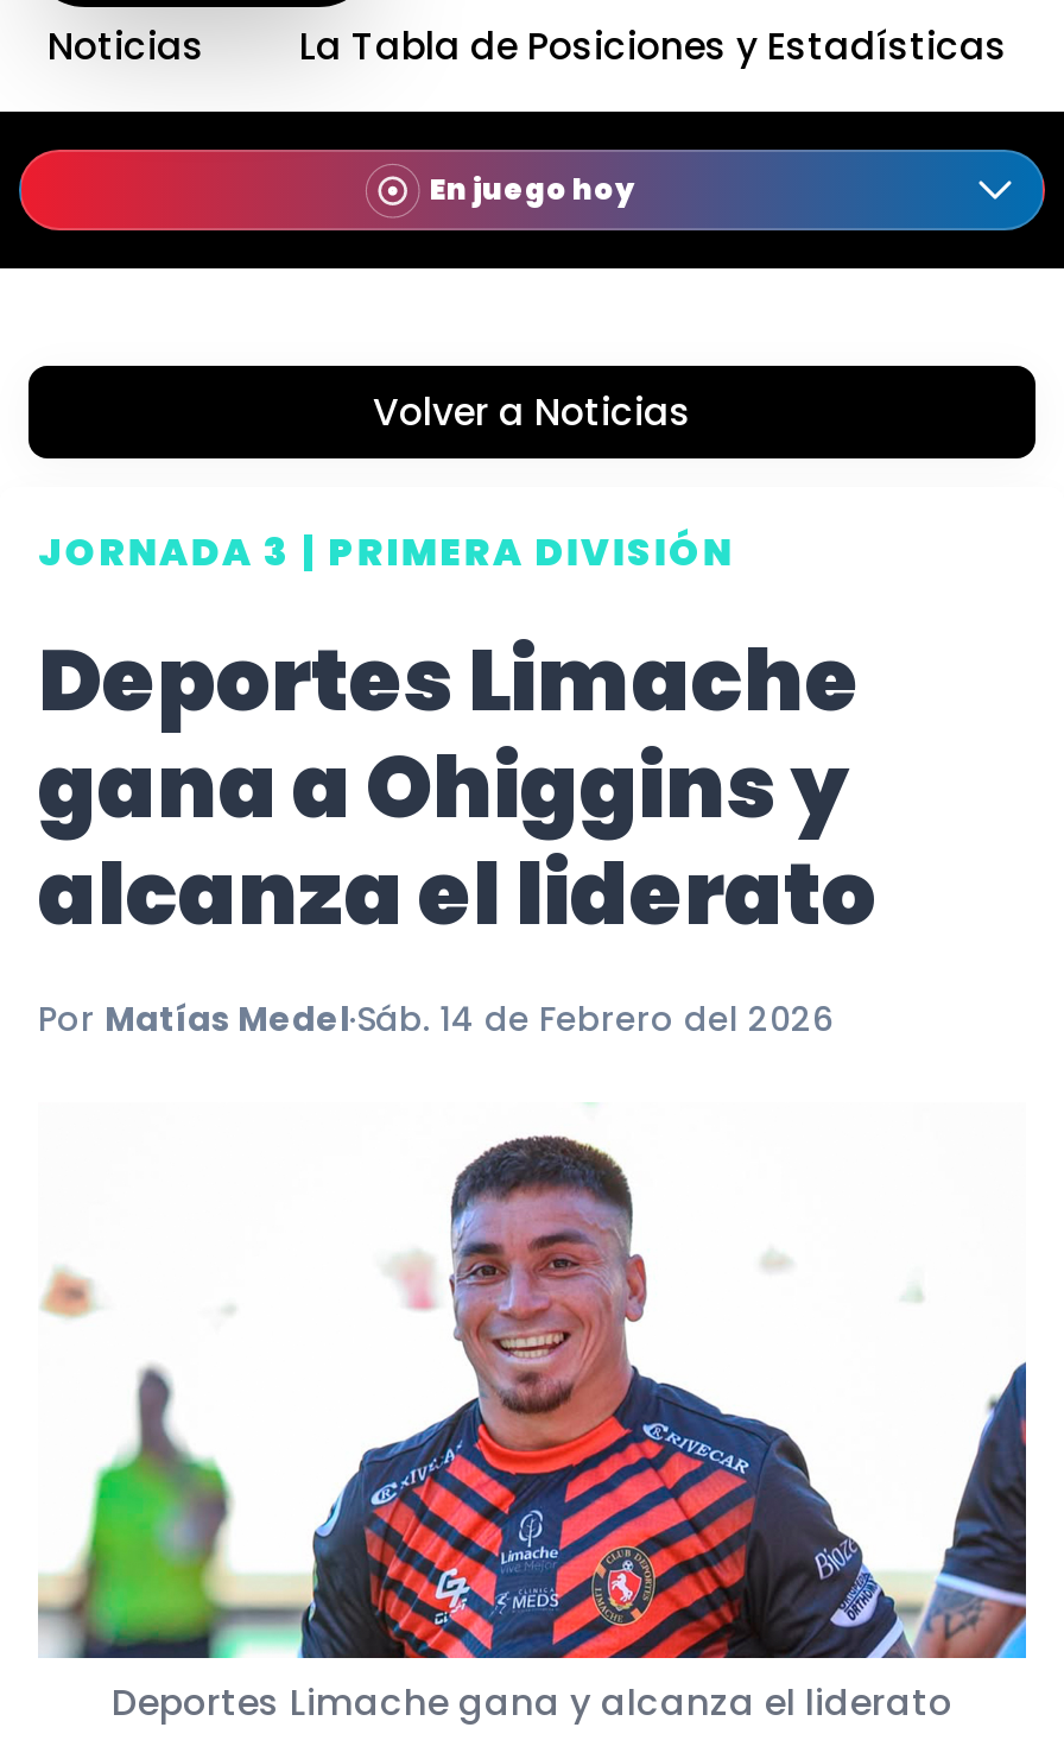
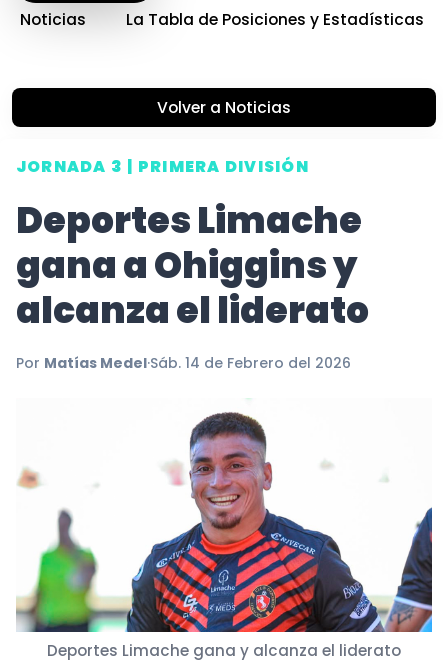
- [image]
- En juego hoy
